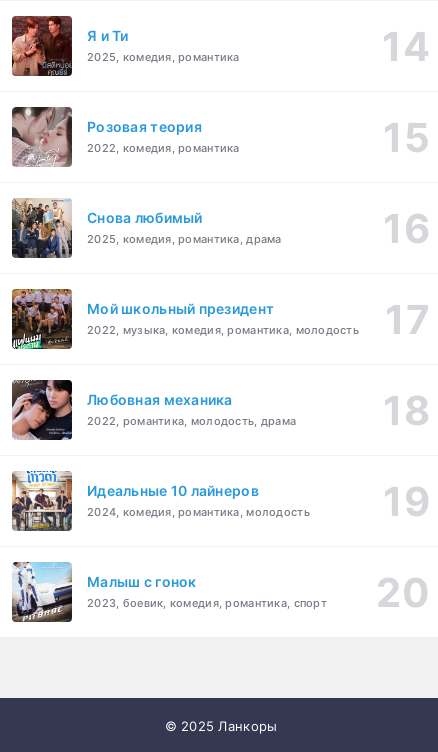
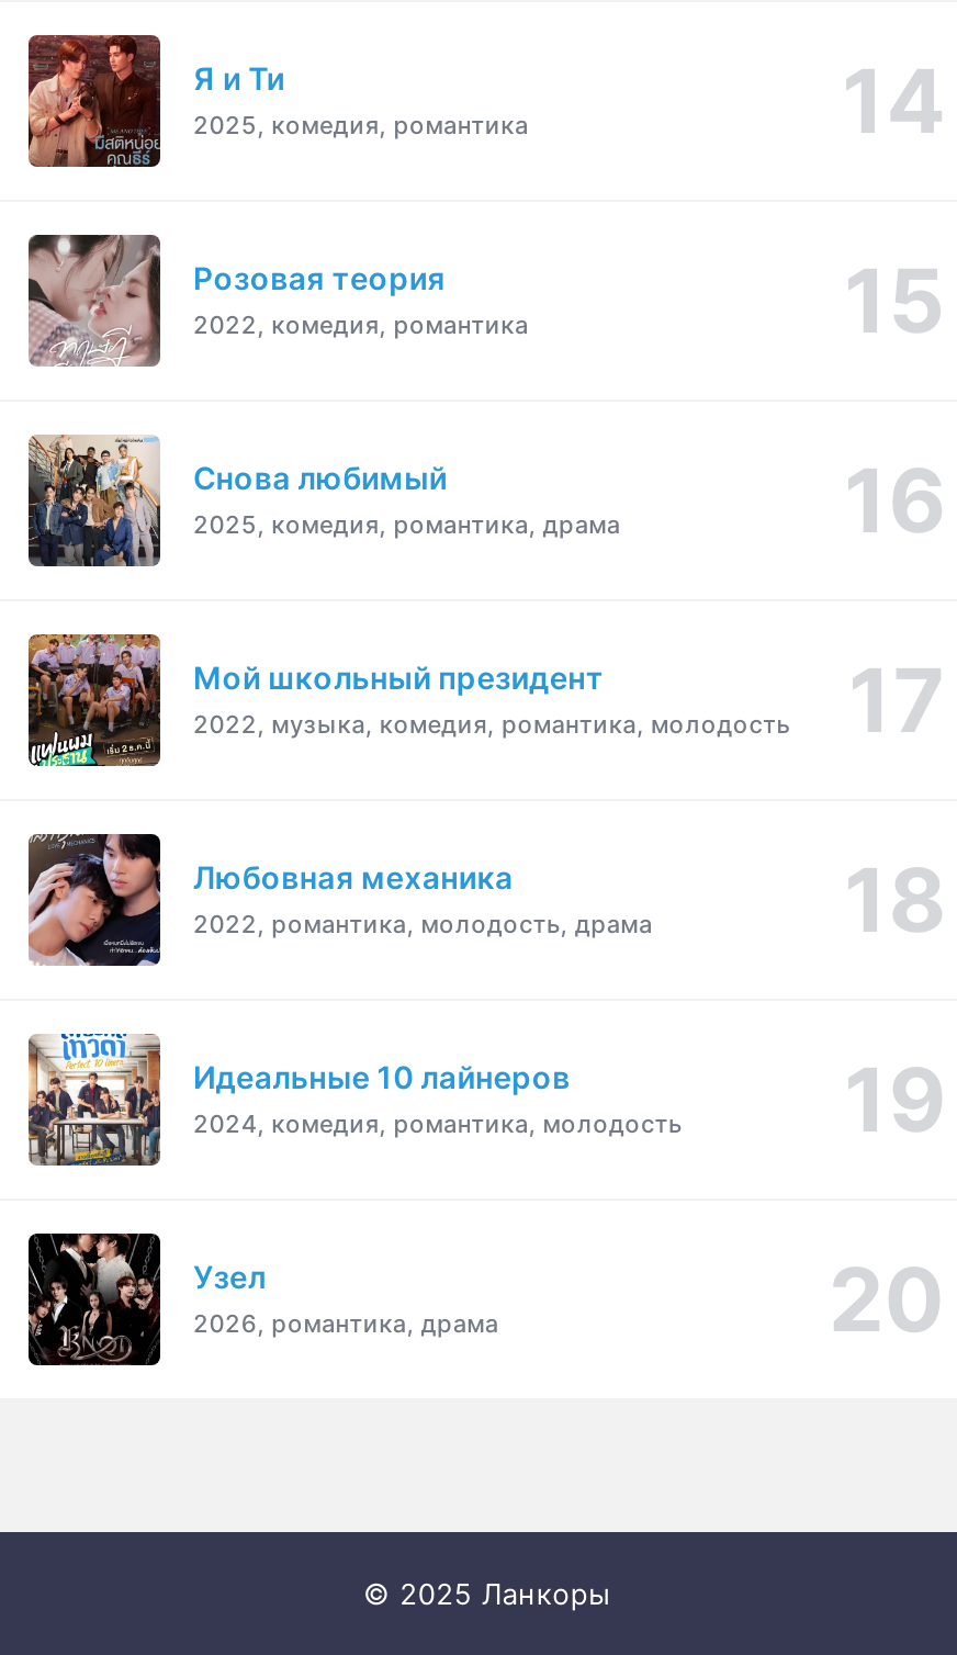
- [image]
- Малыш с гонок
- 2023, боевик, комедия, романтика, спорт
+ [image]
+ Узел
+ 2026, романтика, драма
